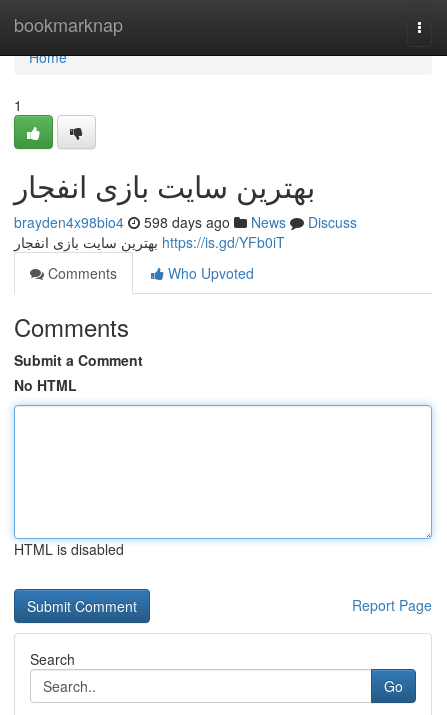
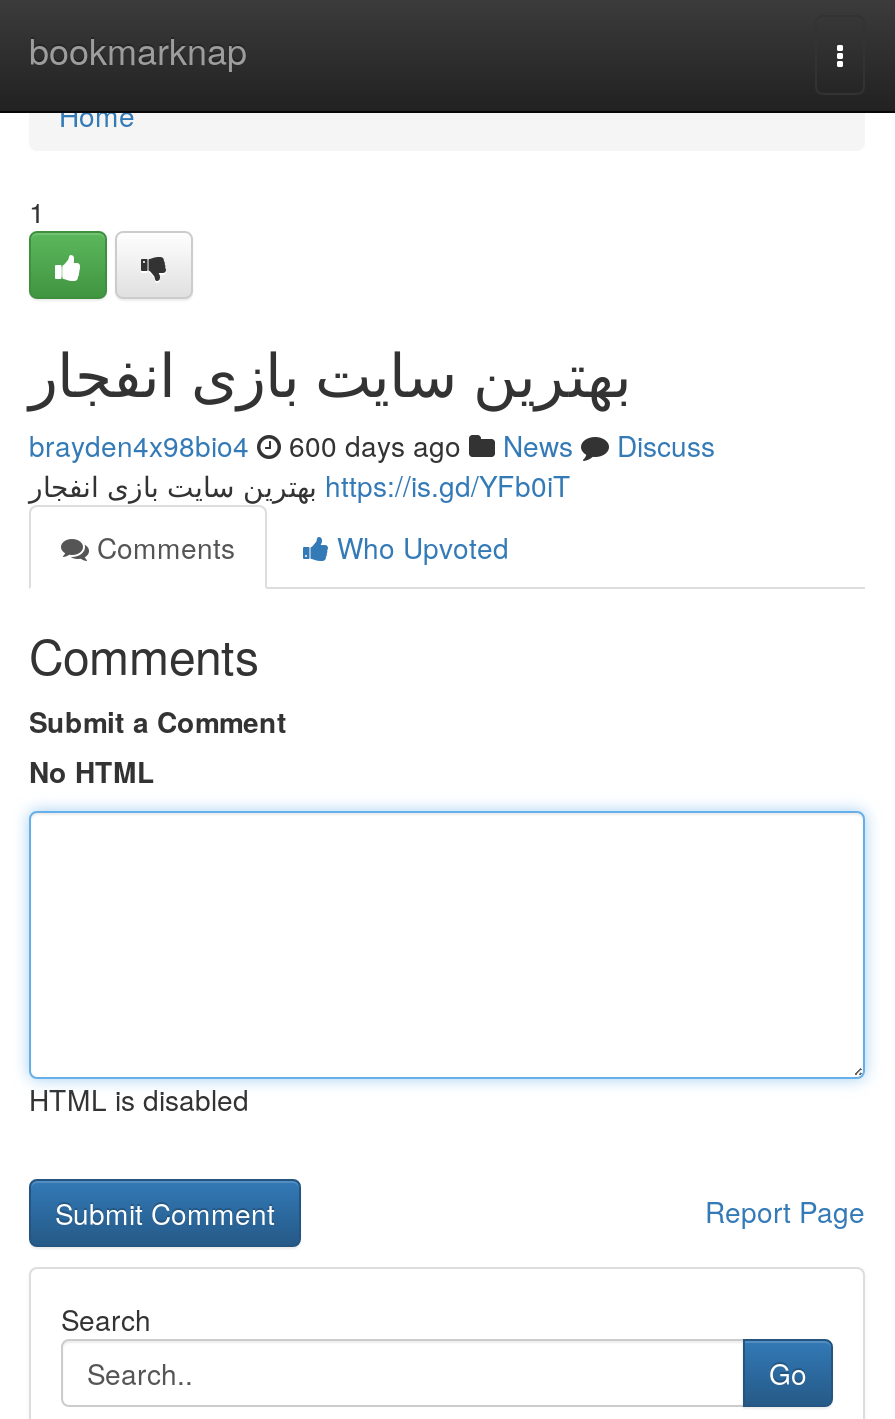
- brayden4x98bio4 598 days ago News Discuss
+ brayden4x98bio4 600 days ago News Discuss
